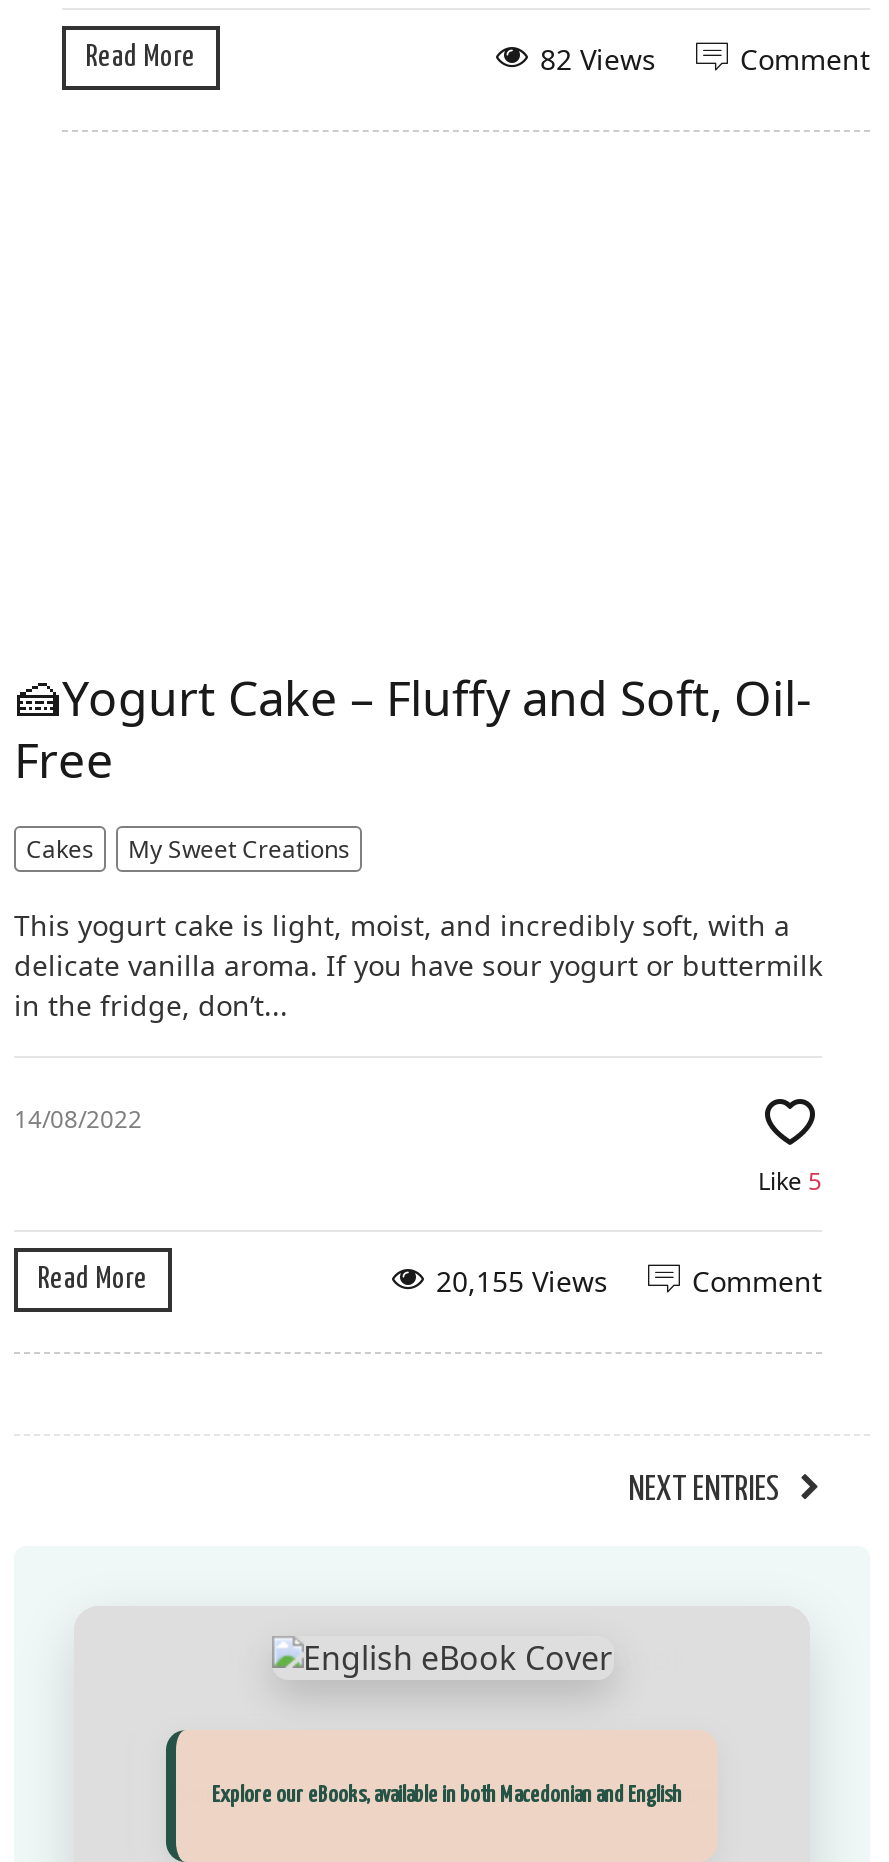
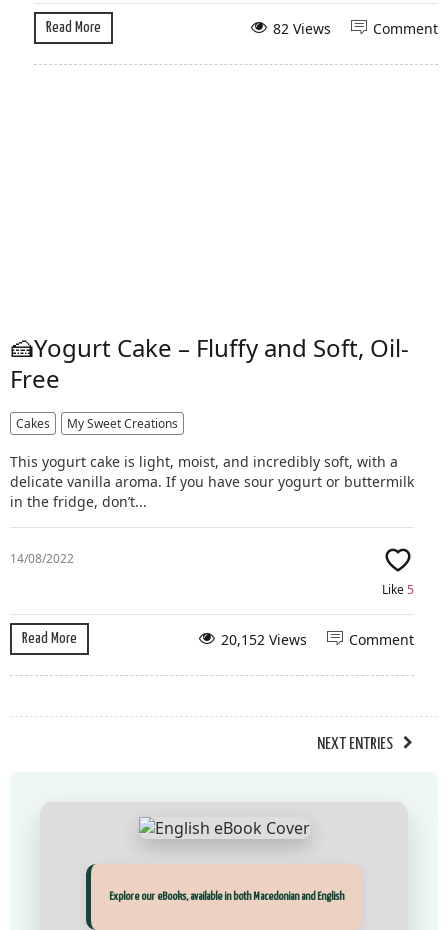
- 20,155 Views
+ 20,152 Views
